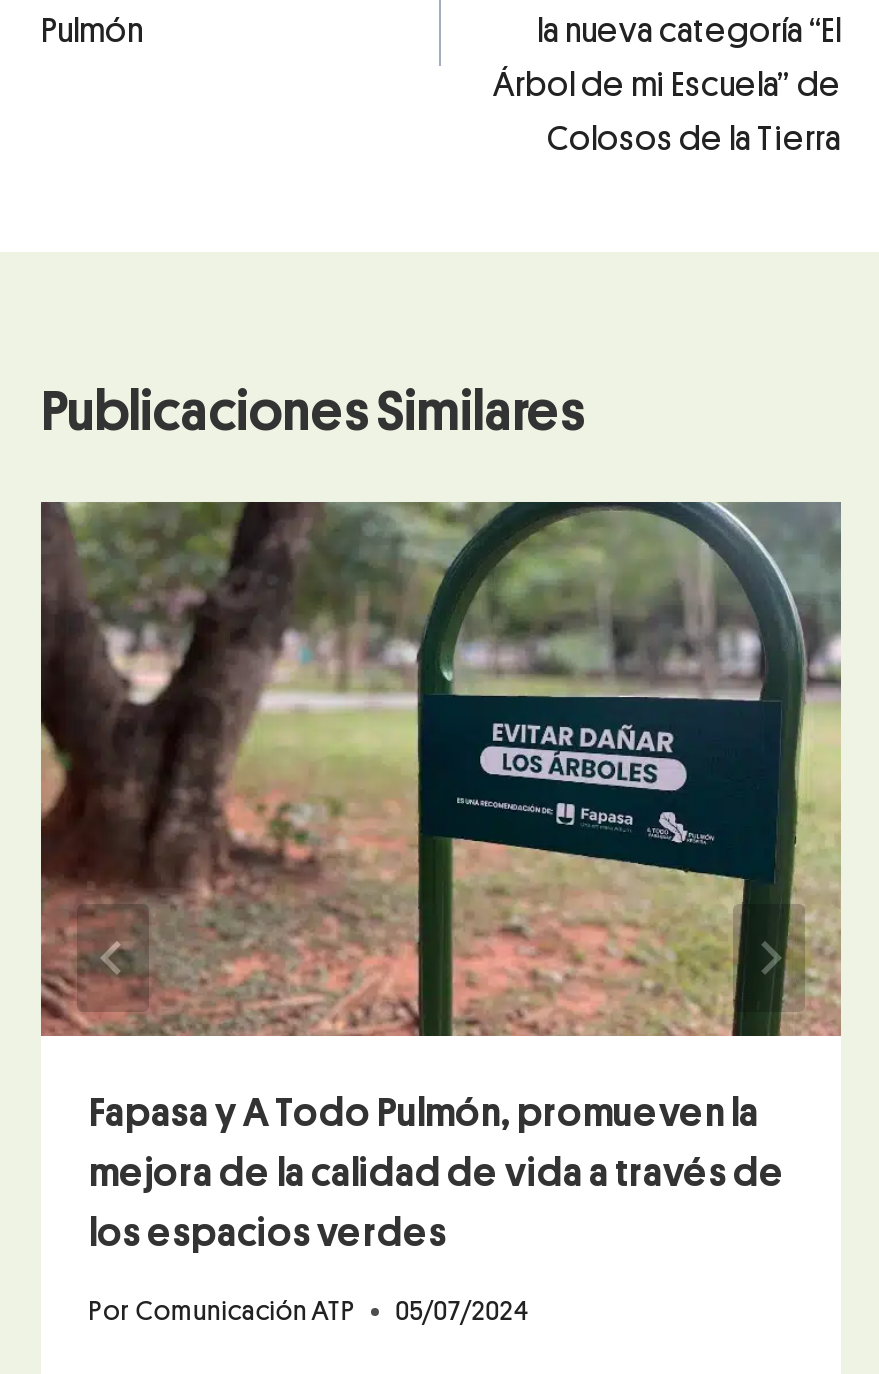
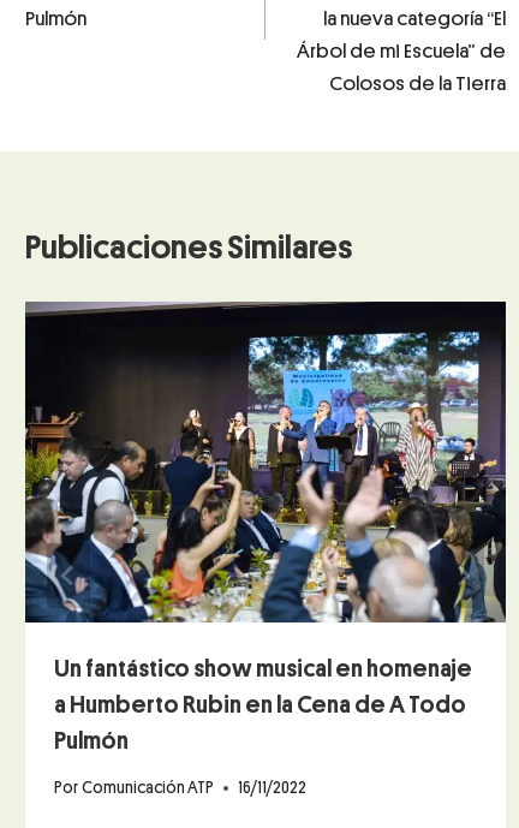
- [image]
- Fapasa y A Todo Pulmón, promueven la
- mejora de la calidad de vida a través de
- los espacios verdes
+ [image]
+ Un fantástico show musical en homenaje
+ a Humberto Rubin en la Cena de A Todo
+ Pulmón

- Por Comunicación ATP 05/07/2024
+ Por Comunicación ATP 16/11/2022
